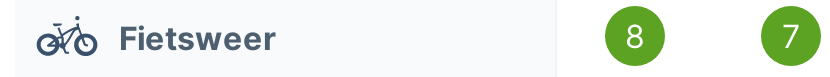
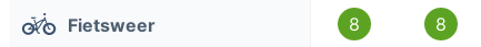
- 7
+ 8
